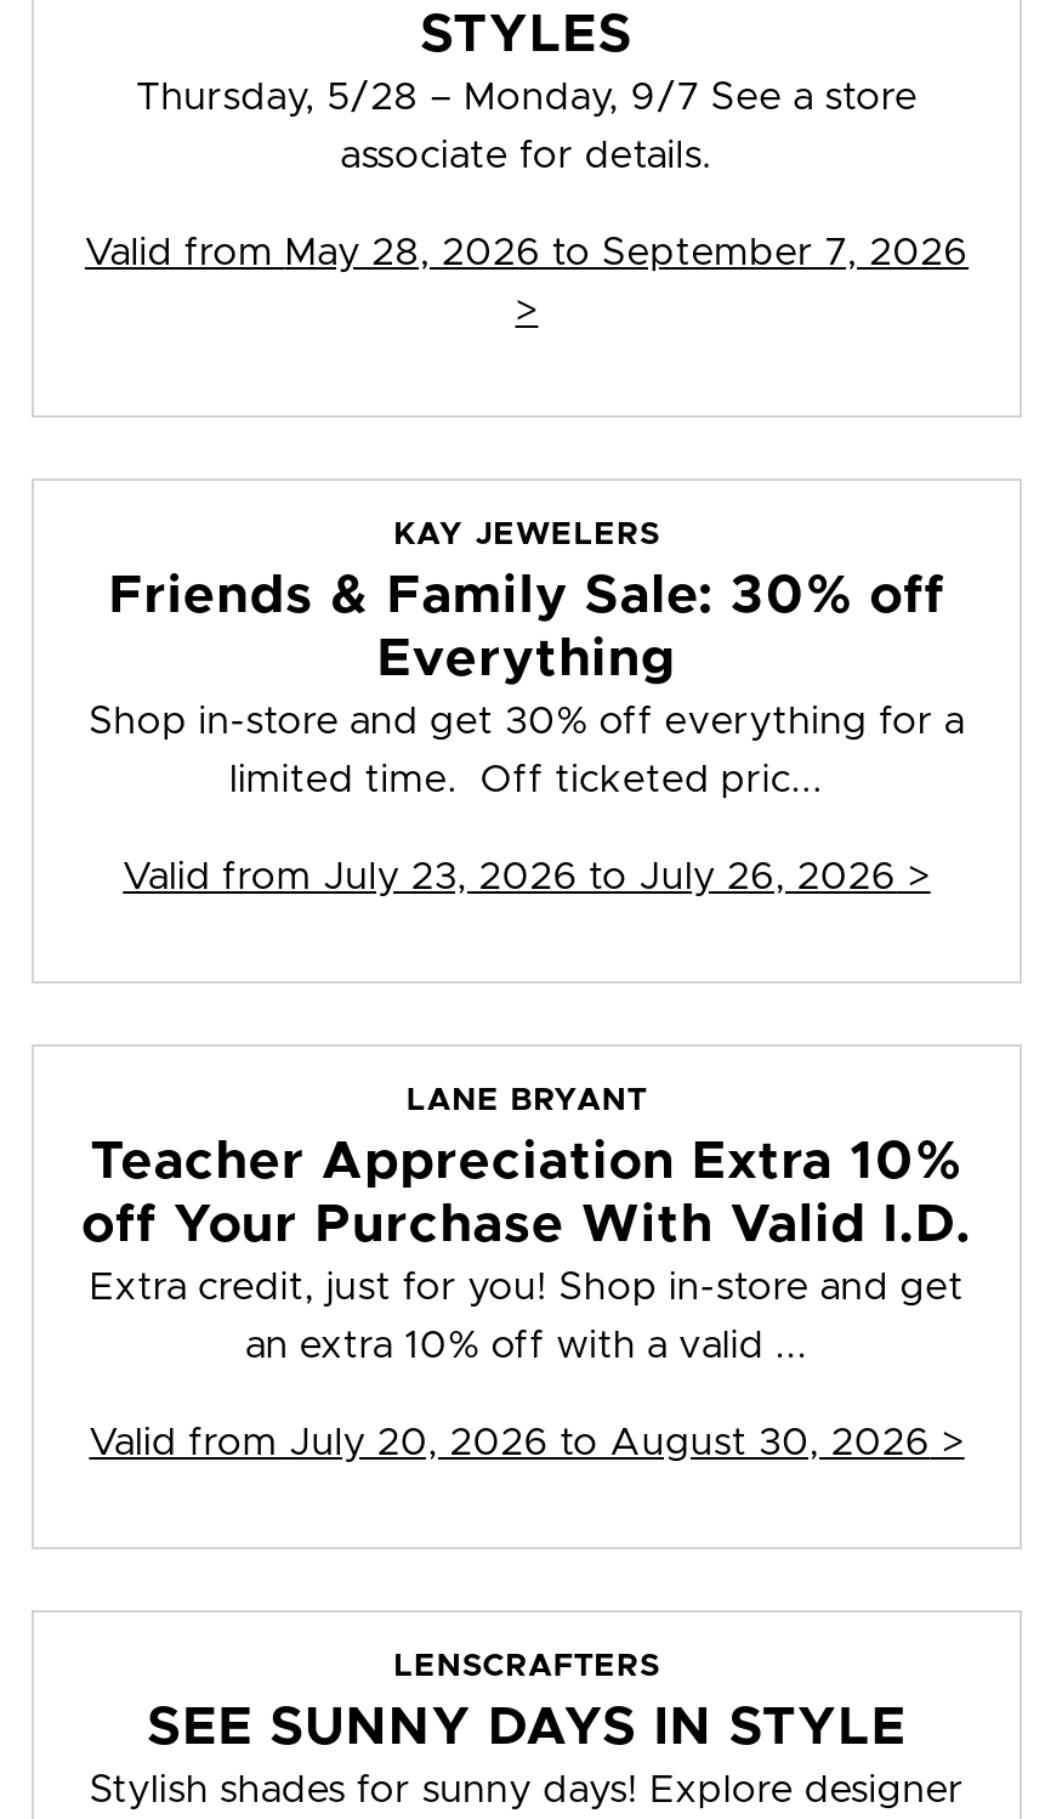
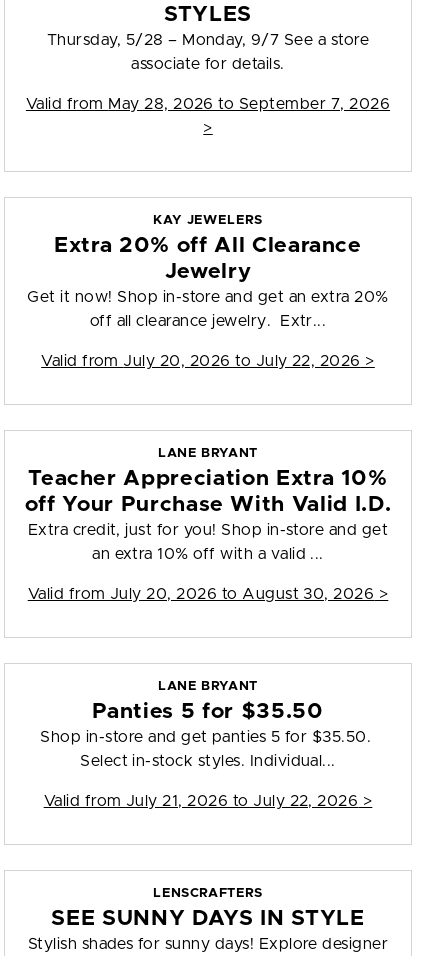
- Friends & Family Sale: 30% off
- Everything
- Shop in-store and get 30% off everything for a
+ Extra 20% off All Clearance
+ Jewelry
+ Get it now! Shop in-store and get an extra 20%

- limited time. Off ticketed pric...
+ off all clearance jewelry. Extr...

- Valid from July 23, 2026 to July 26, 2026 >
+ Valid from July 20, 2026 to July 22, 2026 >

+ LANE BRYANT
+ Panties 5 for $35.50
+ Shop in-store and get panties 5 for $35.50.
+ Select in-stock styles. Individual...
+ Valid from July 21, 2026 to July 22, 2026 >
